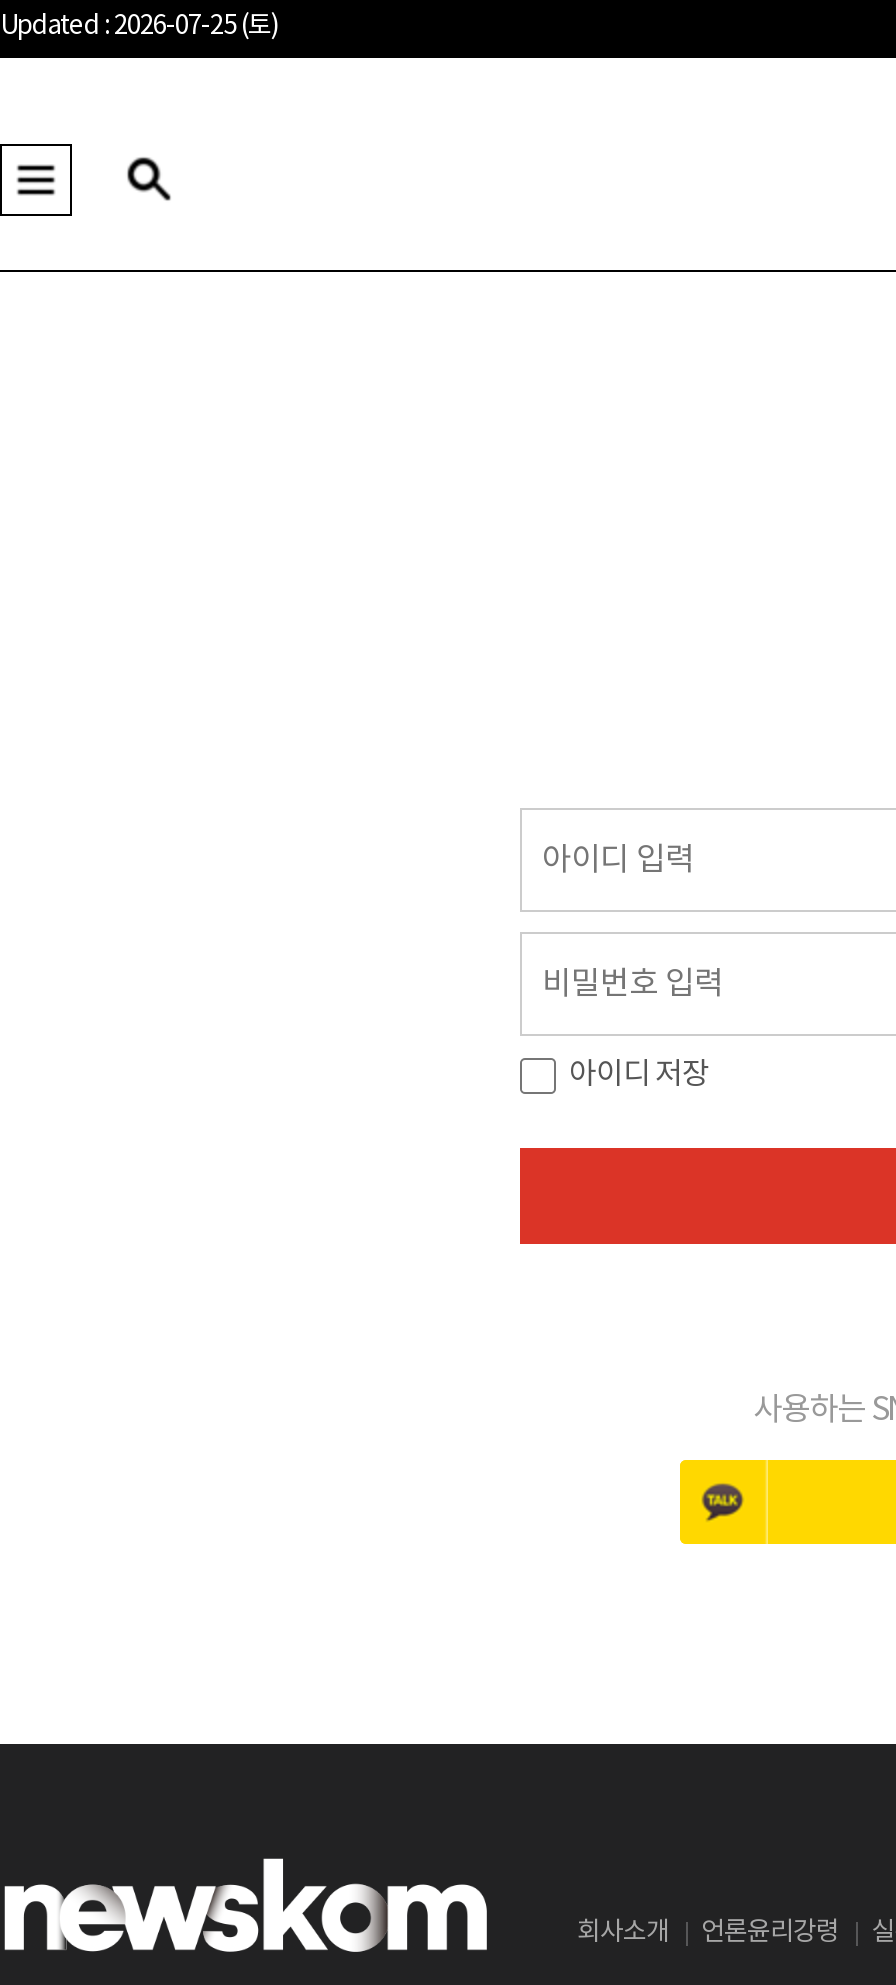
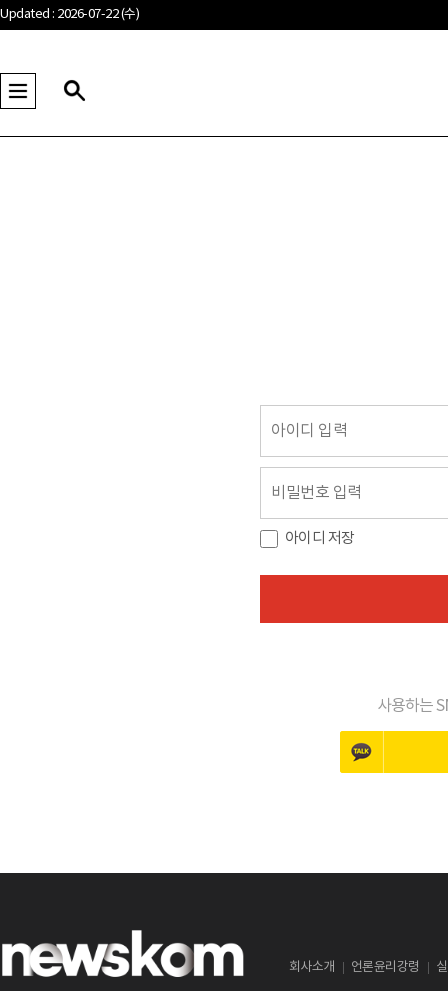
- Updated : 2026-07-25 (토)
+ Updated : 2026-07-22 (수)
